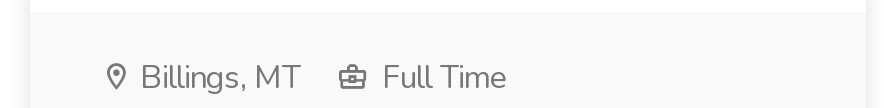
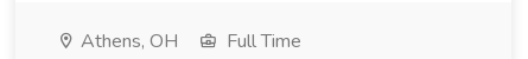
- Billings, MT
+ Athens, OH
